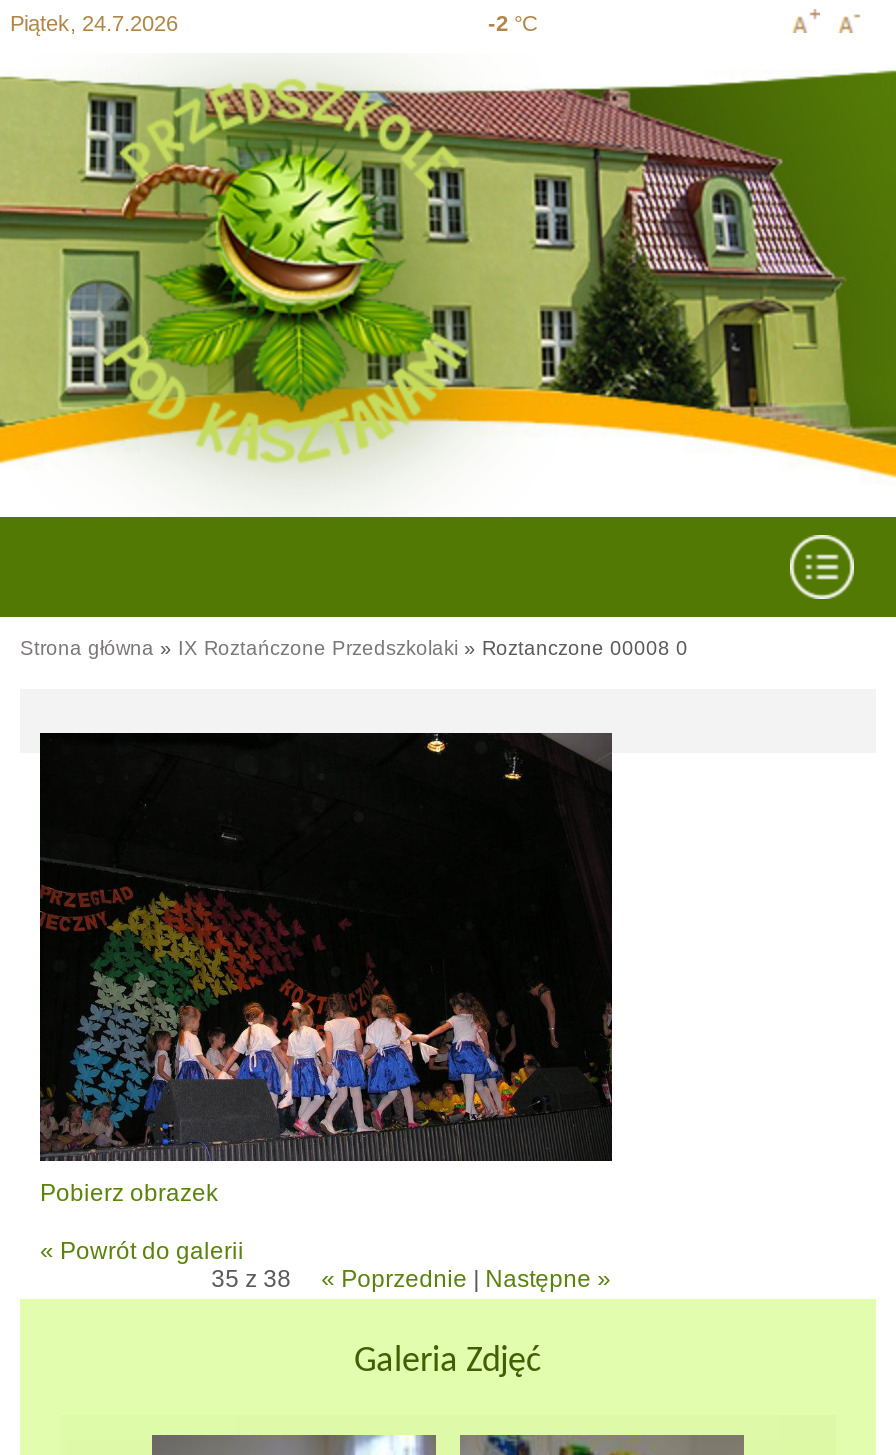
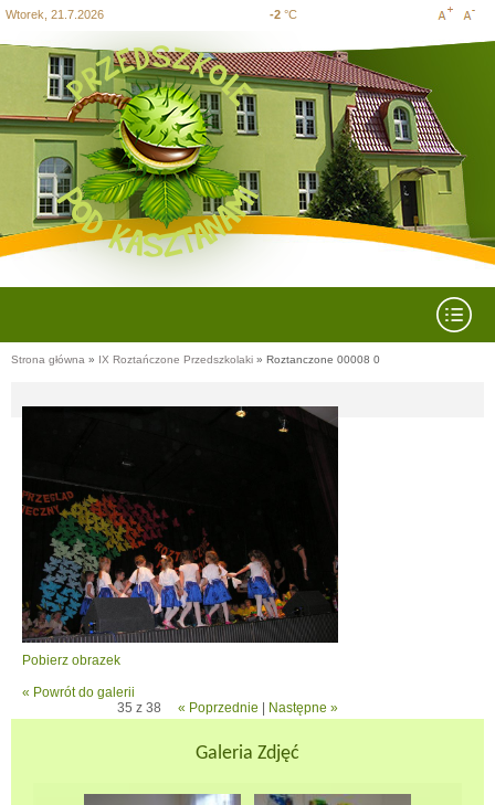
- Piątek, 24.7.2026
+ Wtorek, 21.7.2026
